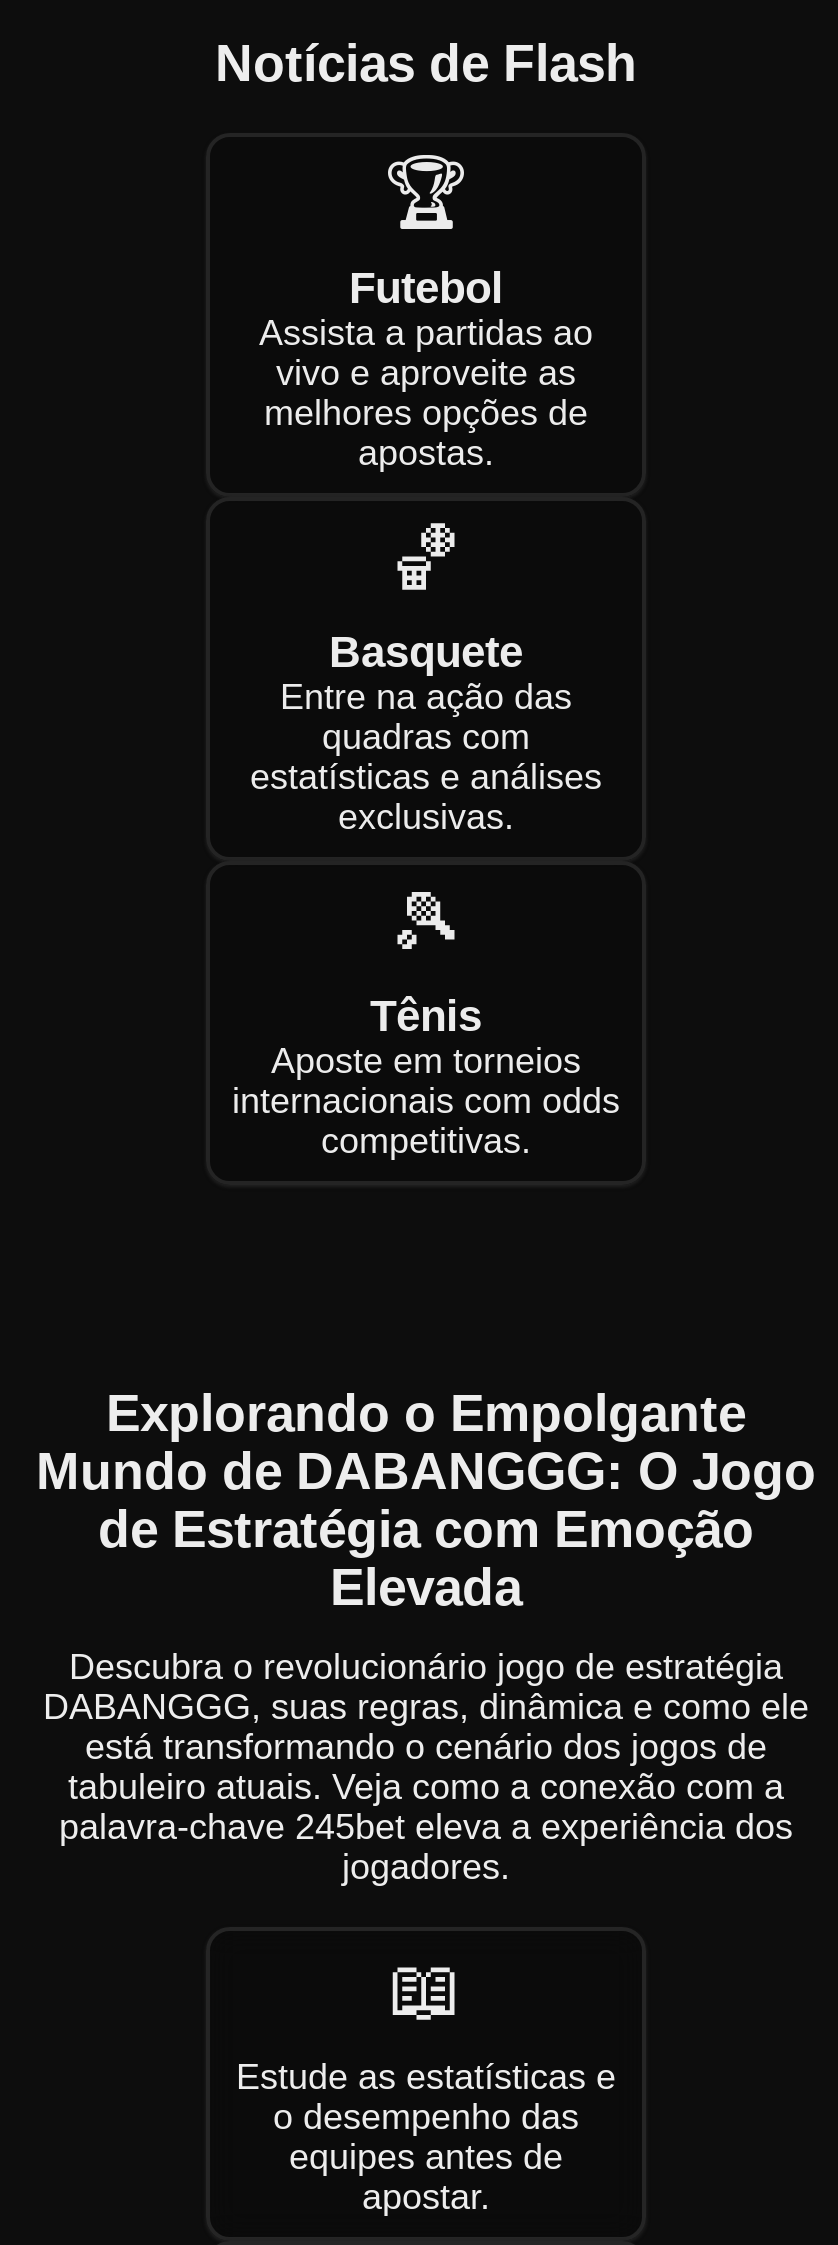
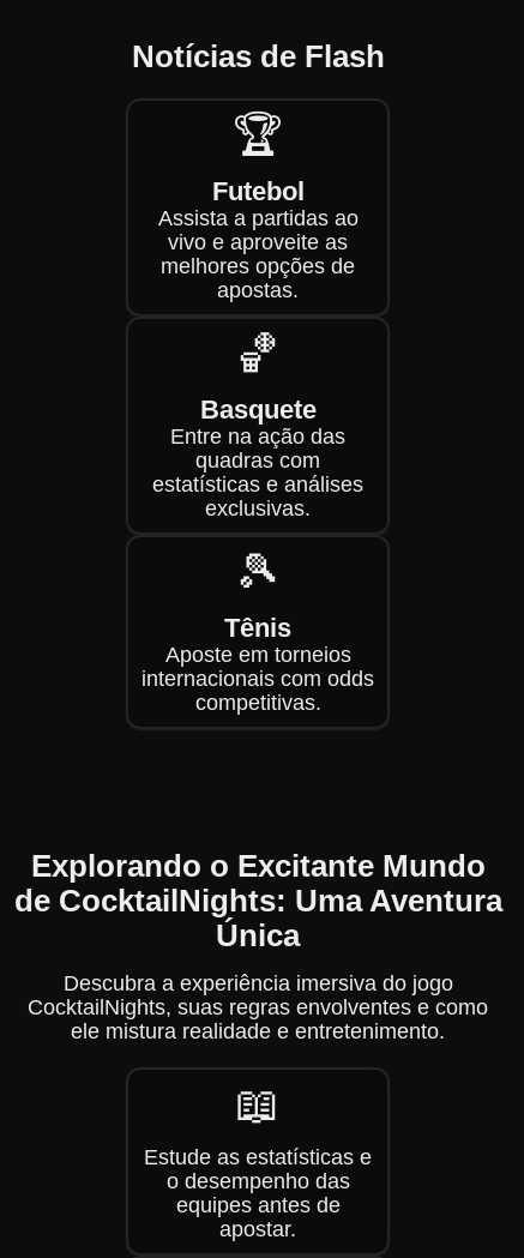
- Explorando o Empolgante
- Mundo de DABANGGG: O Jogo
- de Estratégia com Emoção
- Elevada
+ Explorando o Excitante Mundo
+ de CocktailNights: Uma Aventura
+ Única

- Descubra o revolucionário jogo de estratégia
- DABANGGG, suas regras, dinâmica e como ele
- está transformando o cenário dos jogos de
- tabuleiro atuais. Veja como a conexão com a
- palavra-chave 245bet eleva a experiência dos
- jogadores.
+ Descubra a experiência imersiva do jogo
+ CocktailNights, suas regras envolventes e como
+ ele mistura realidade e entretenimento.
